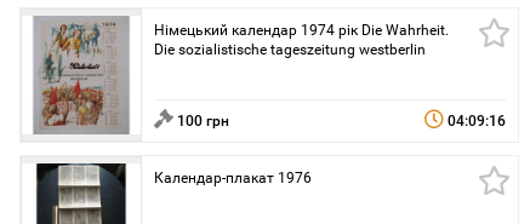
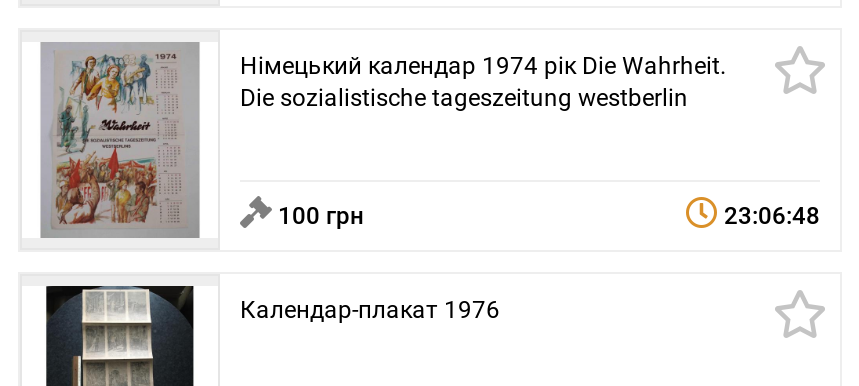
- 04:09:16
+ 23:06:48
